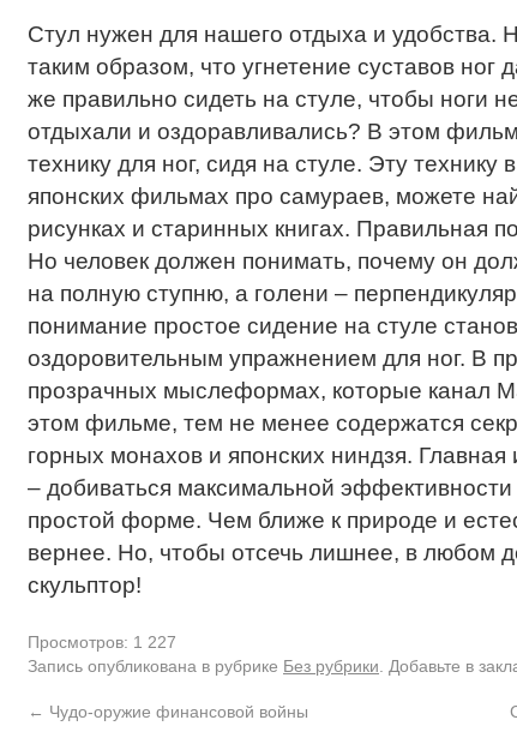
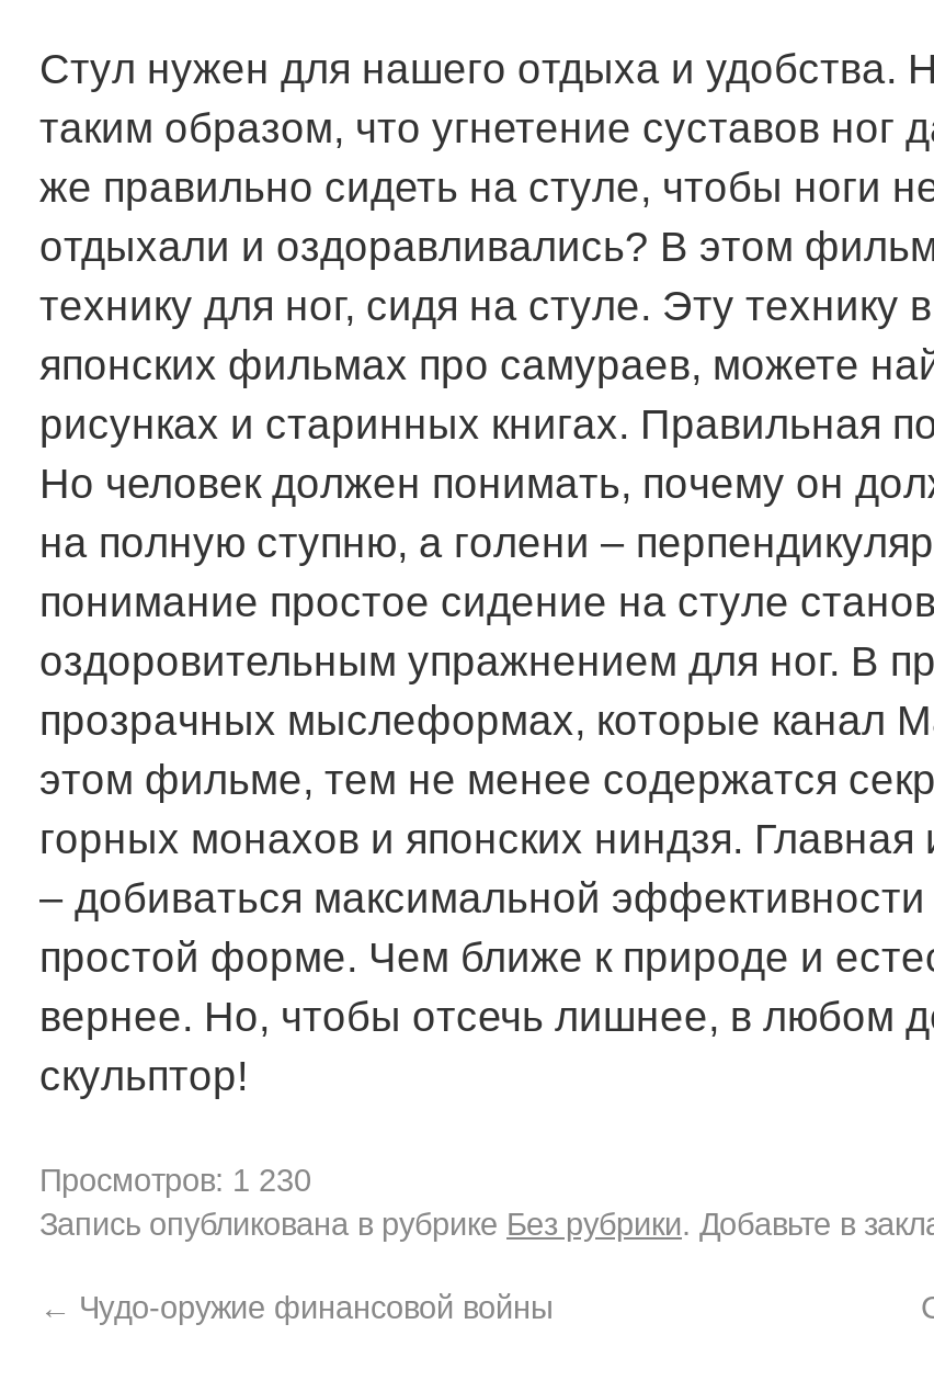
- Просмотров: 1 227
+ Просмотров: 1 230
